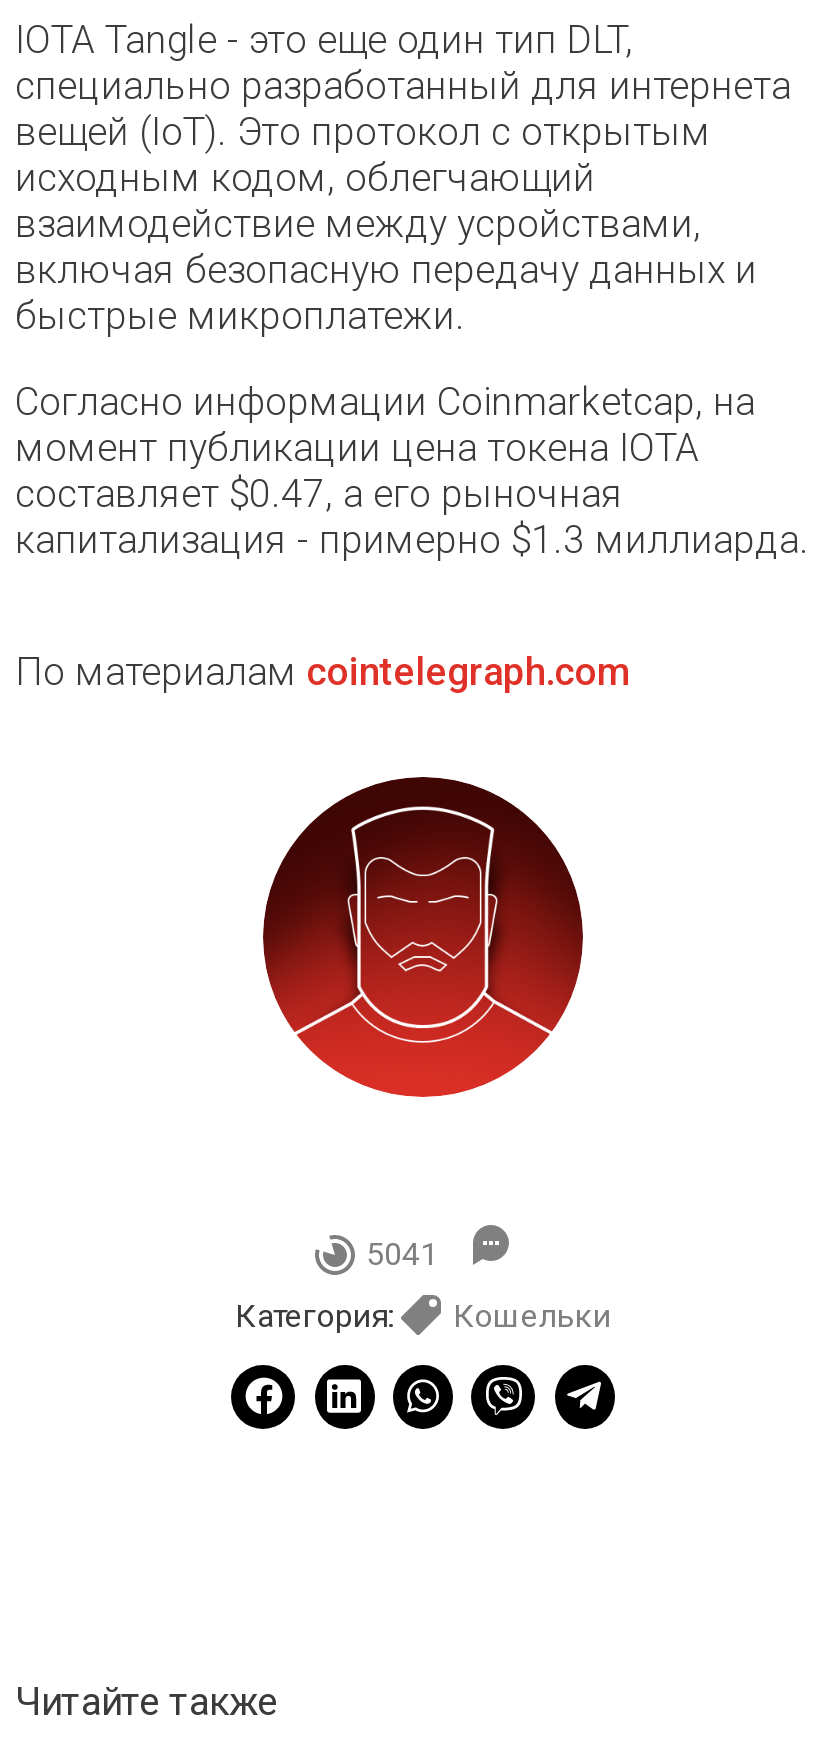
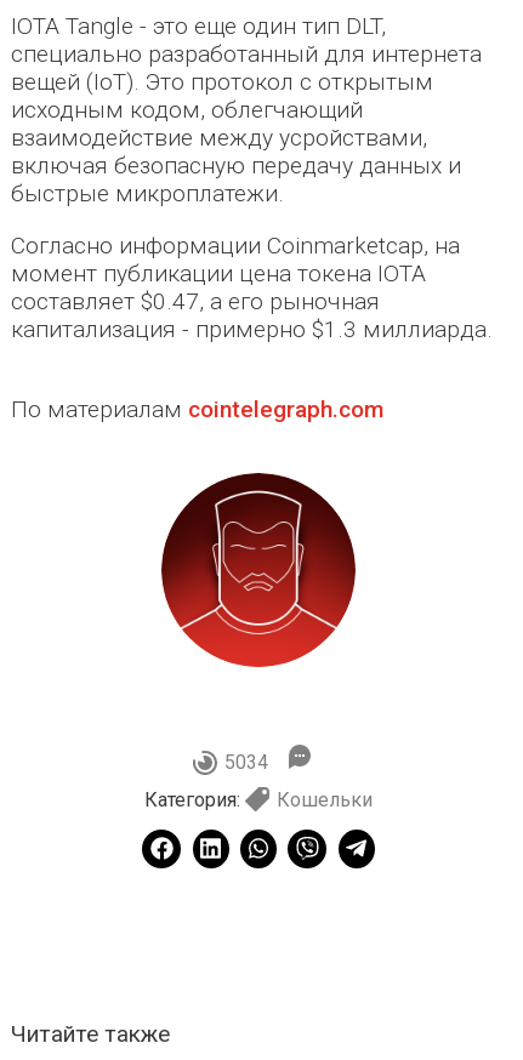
- 5041
+ 5034
